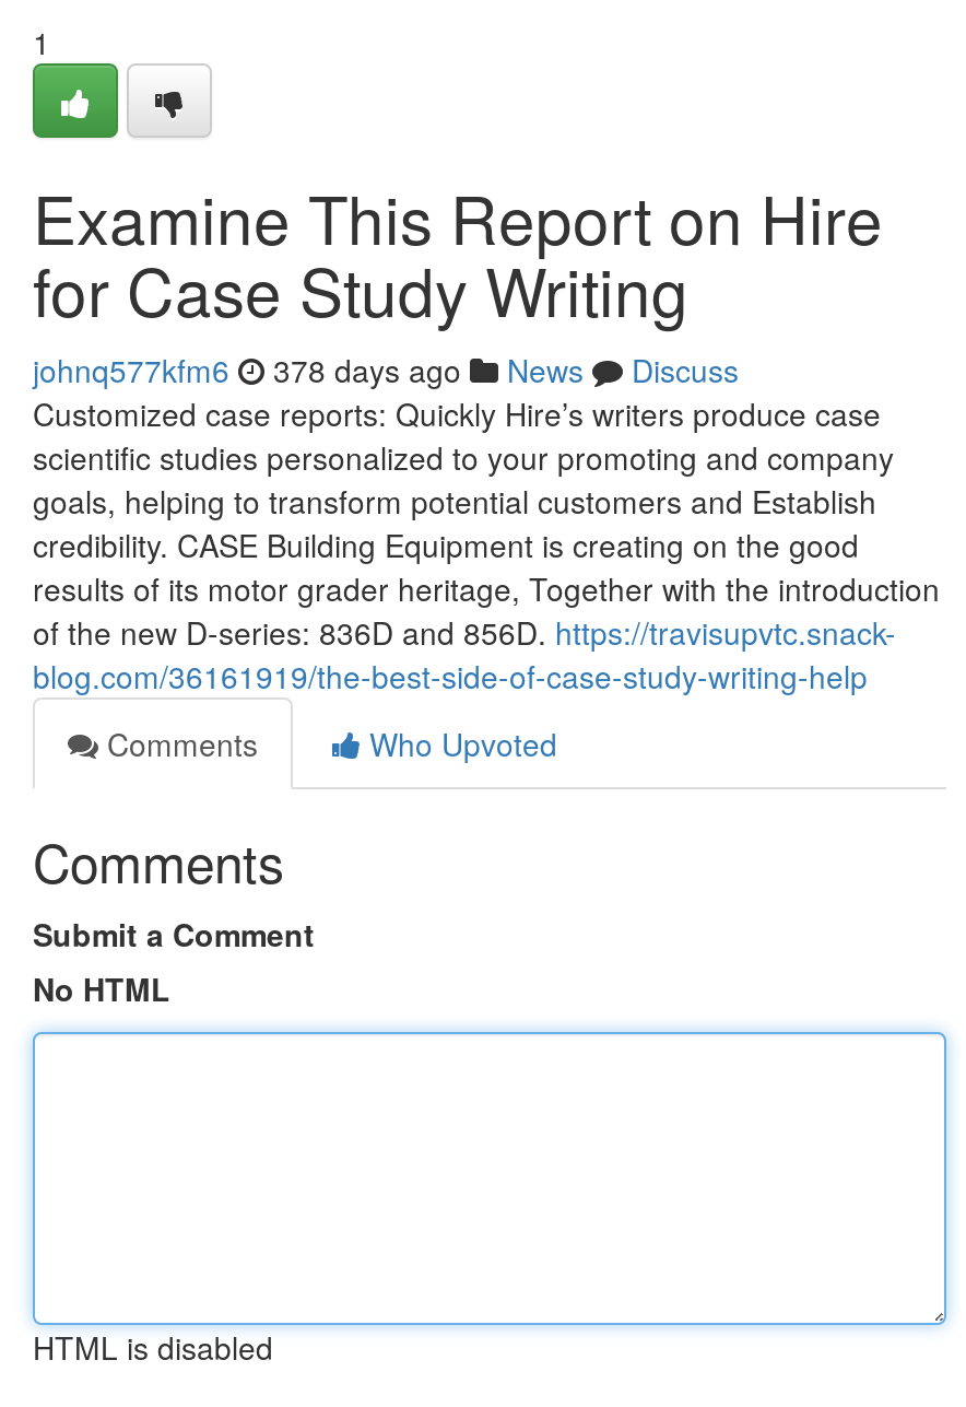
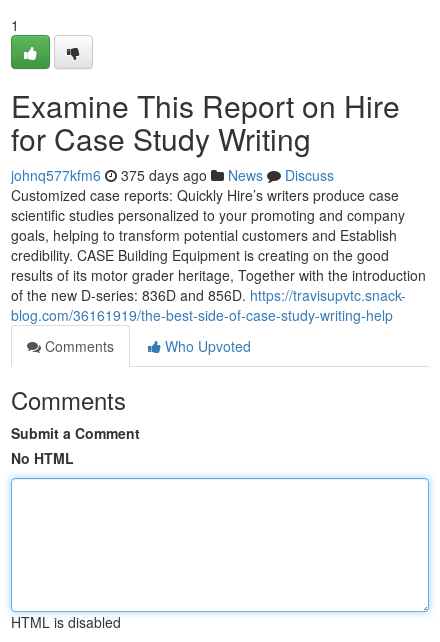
- johnq577kfm6 378 days ago News Discuss
+ johnq577kfm6 375 days ago News Discuss
